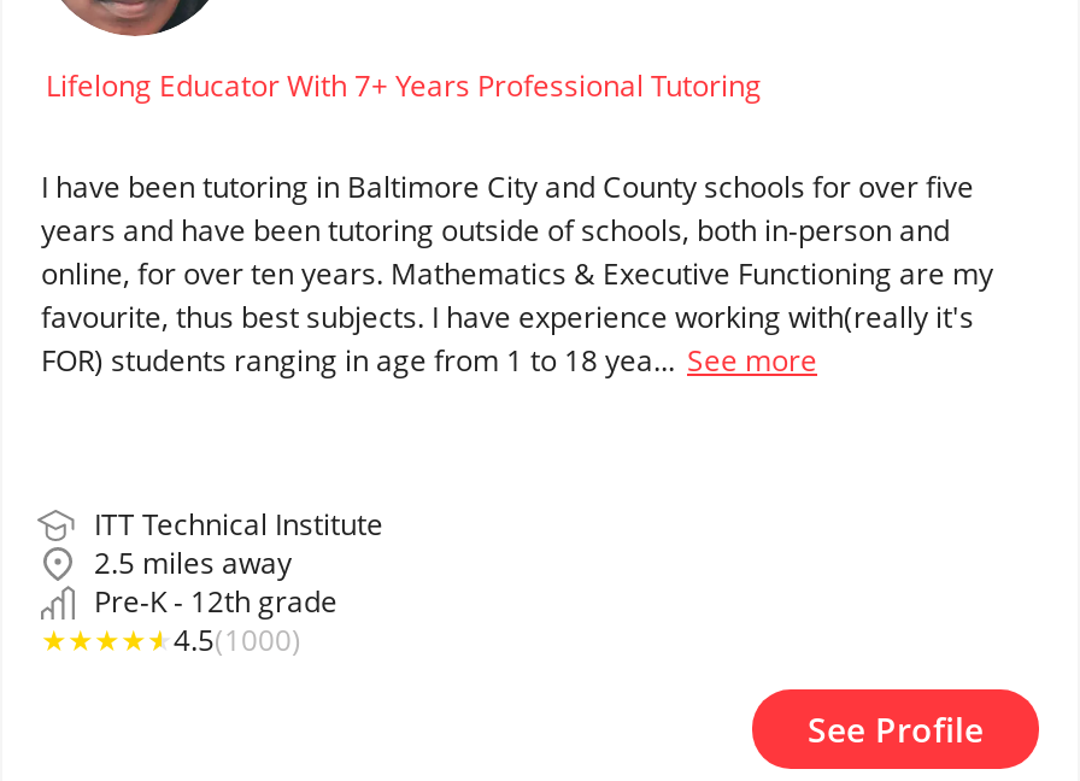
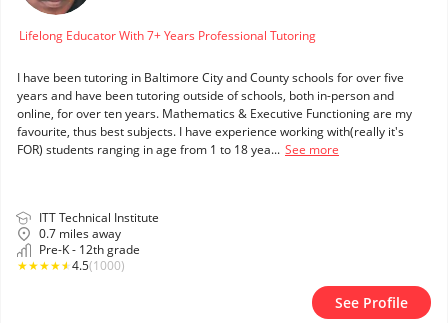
- 2.5 miles away
+ 0.7 miles away
